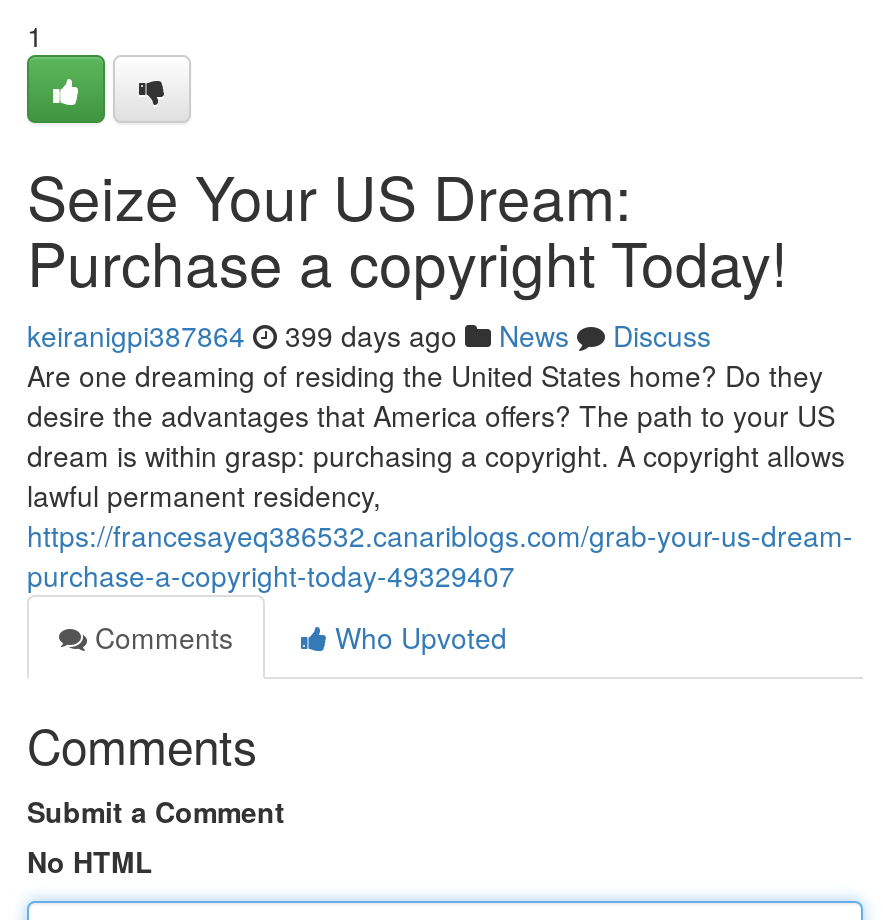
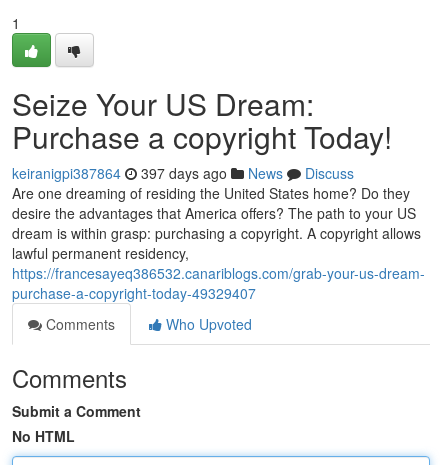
- keiranigpi387864 399 days ago News Discuss
+ keiranigpi387864 397 days ago News Discuss
